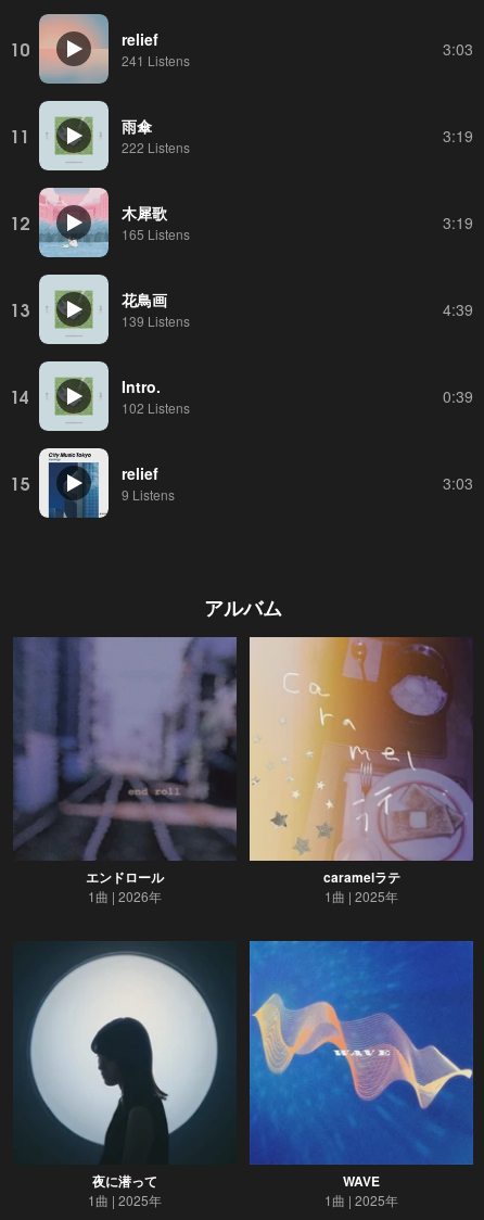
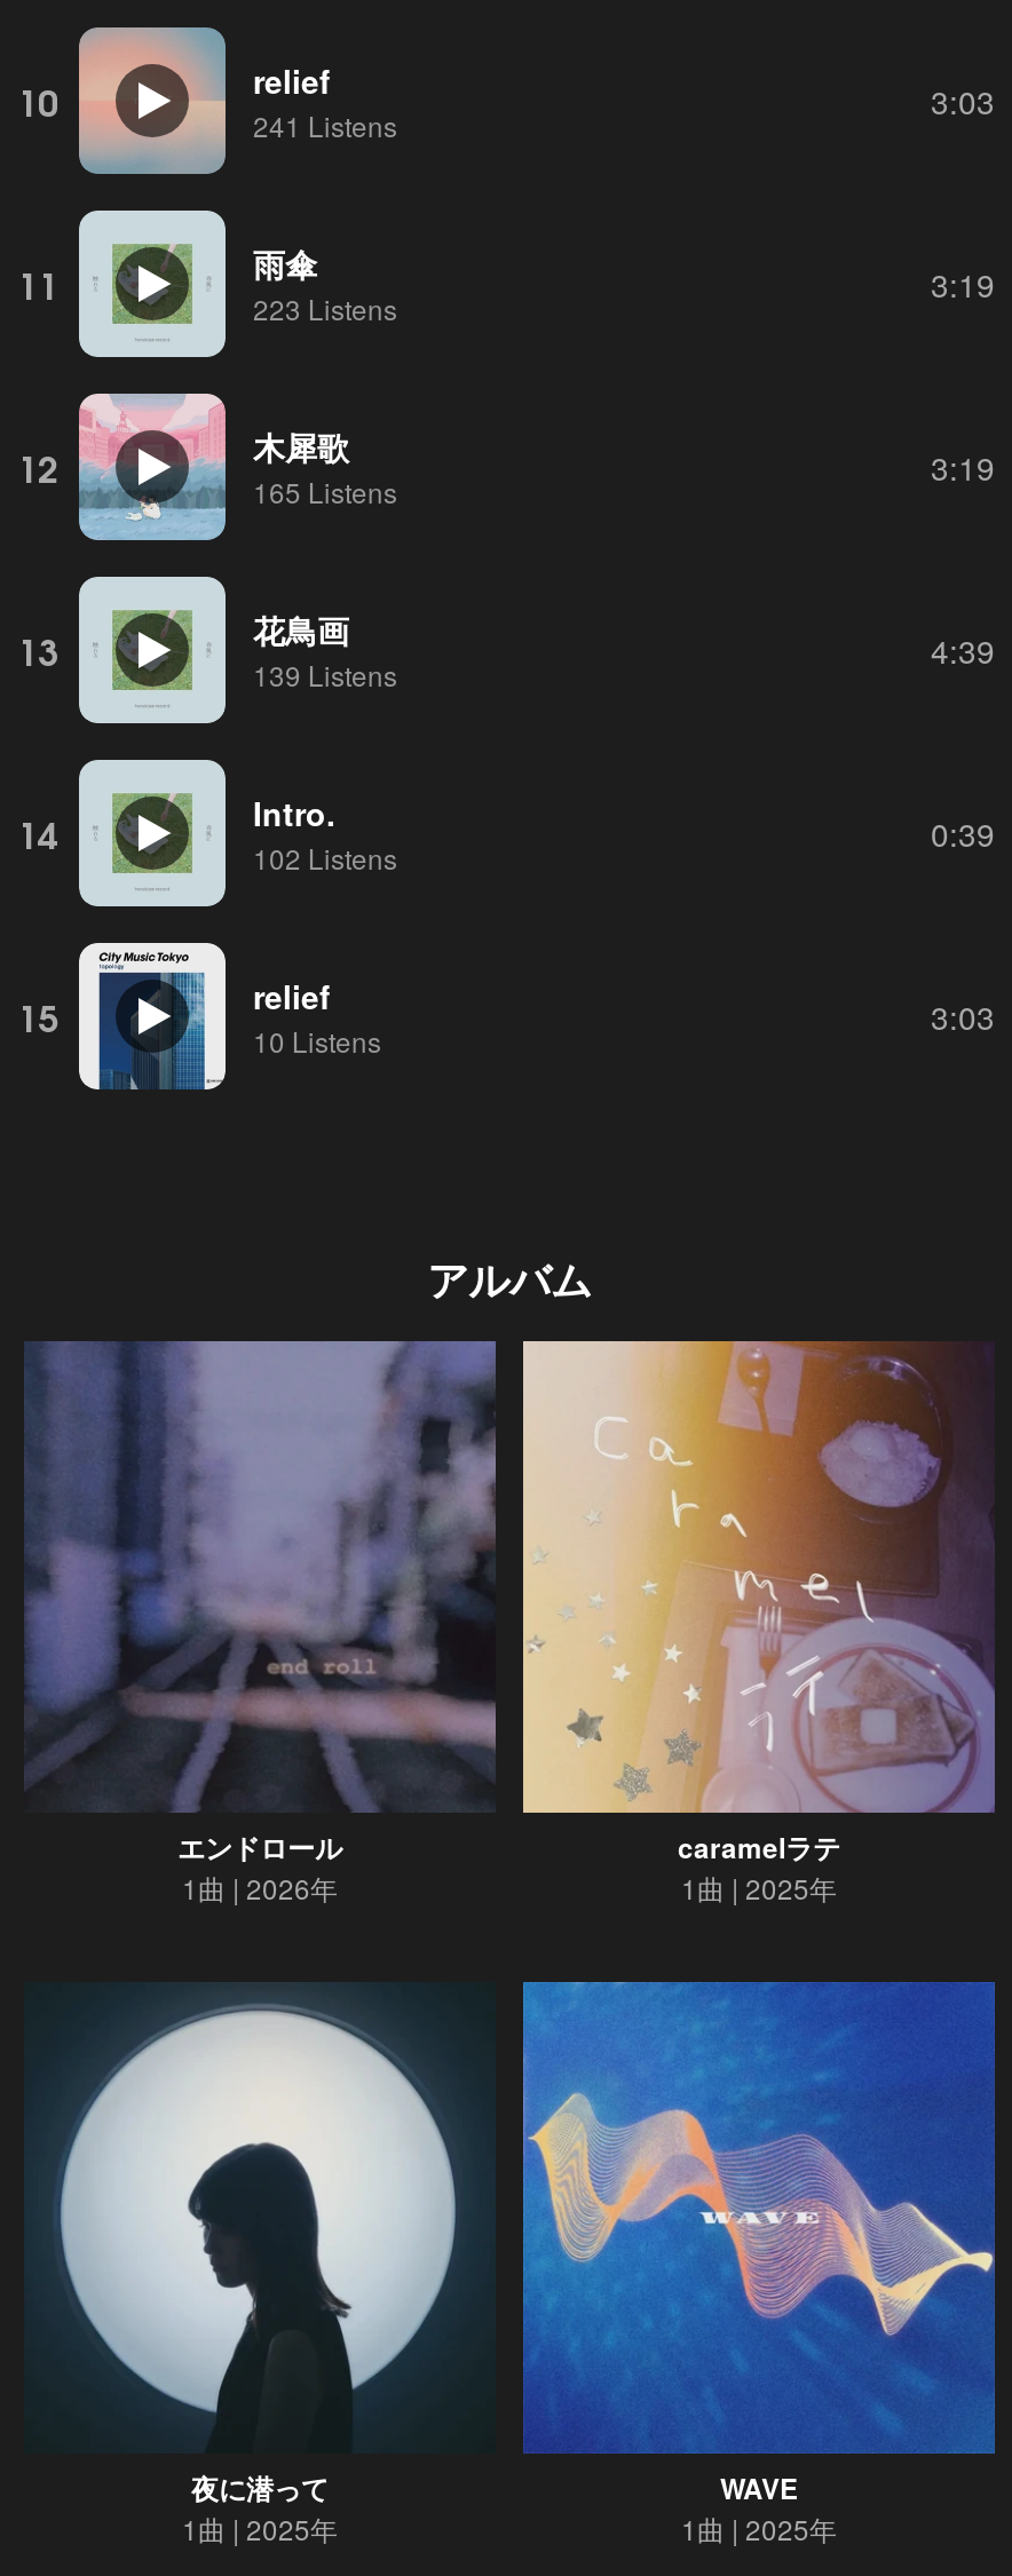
- 222 Listens
+ 223 Listens

- 9 Listens
+ 10 Listens
